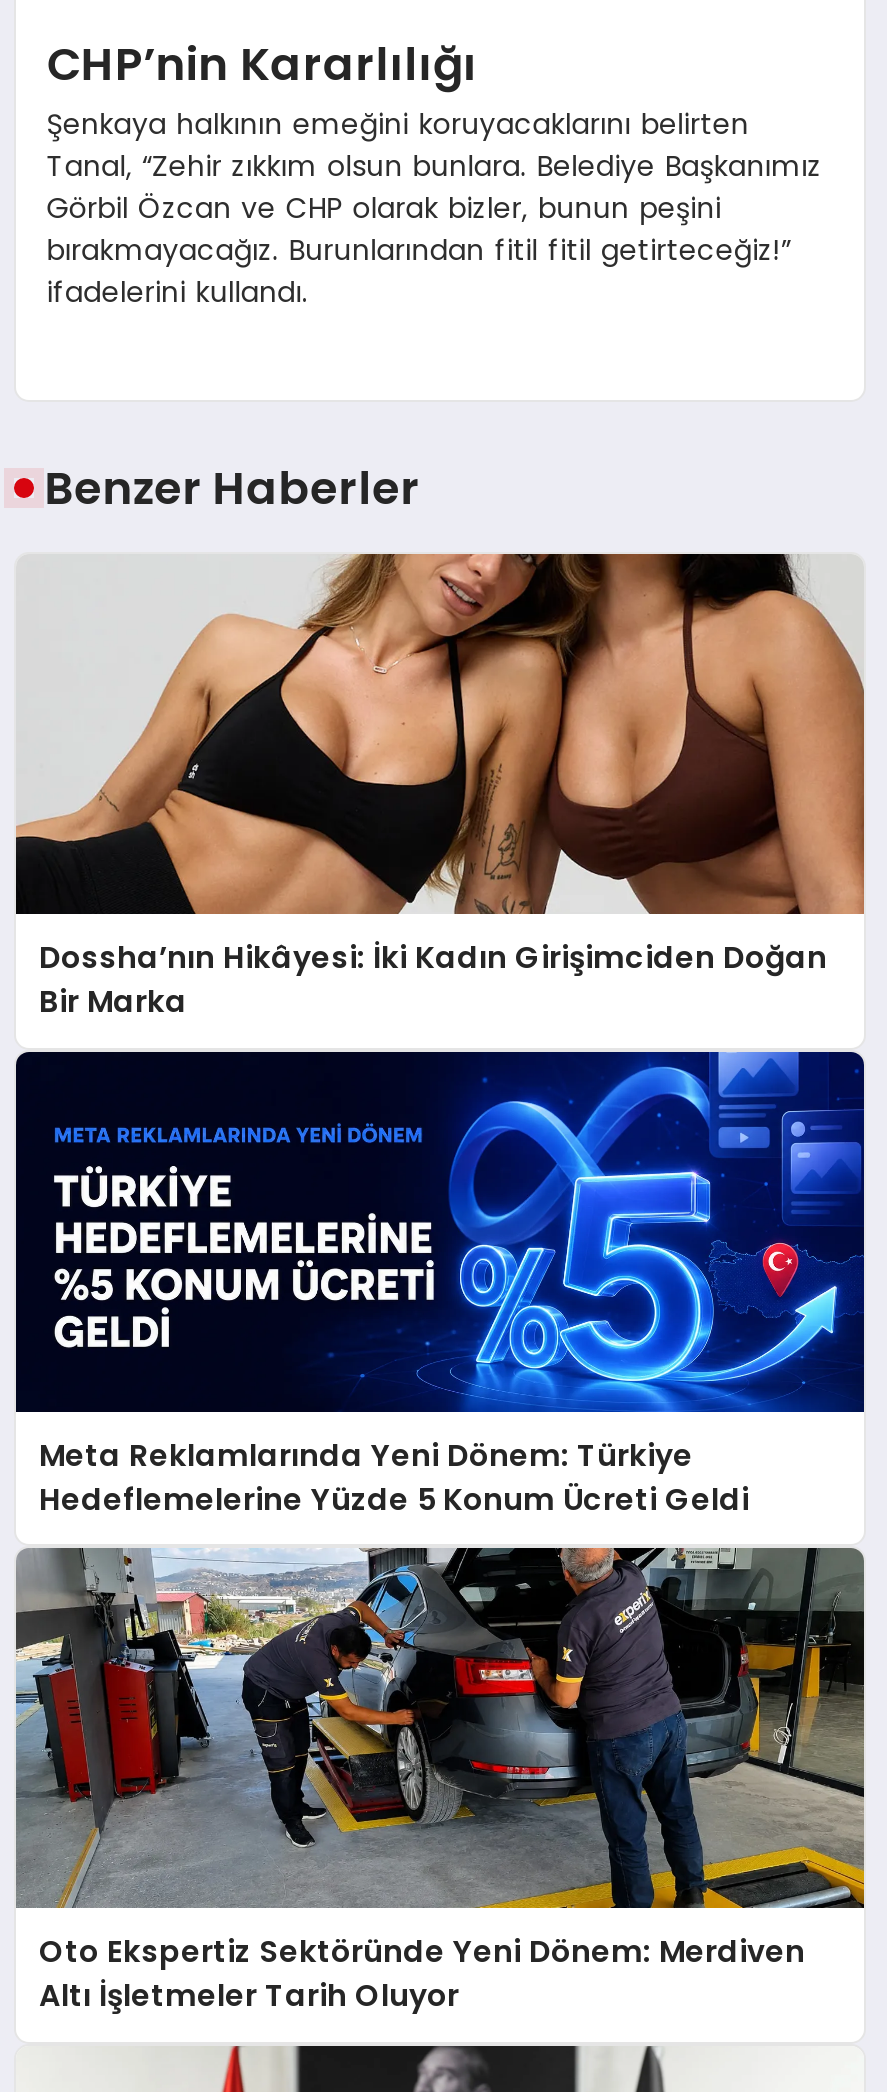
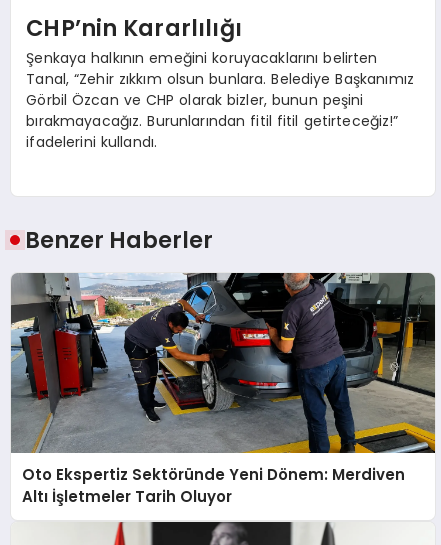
- [image]
- Dossha’nın Hikâyesi: İki Kadın Girişimciden Doğan
- Bir Marka

- [image]
- Meta Reklamlarında Yeni Dönem: Türkiye
- Hedeflemelerine Yüzde 5 Konum Ücreti Geldi
